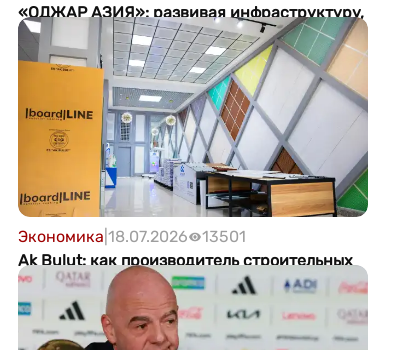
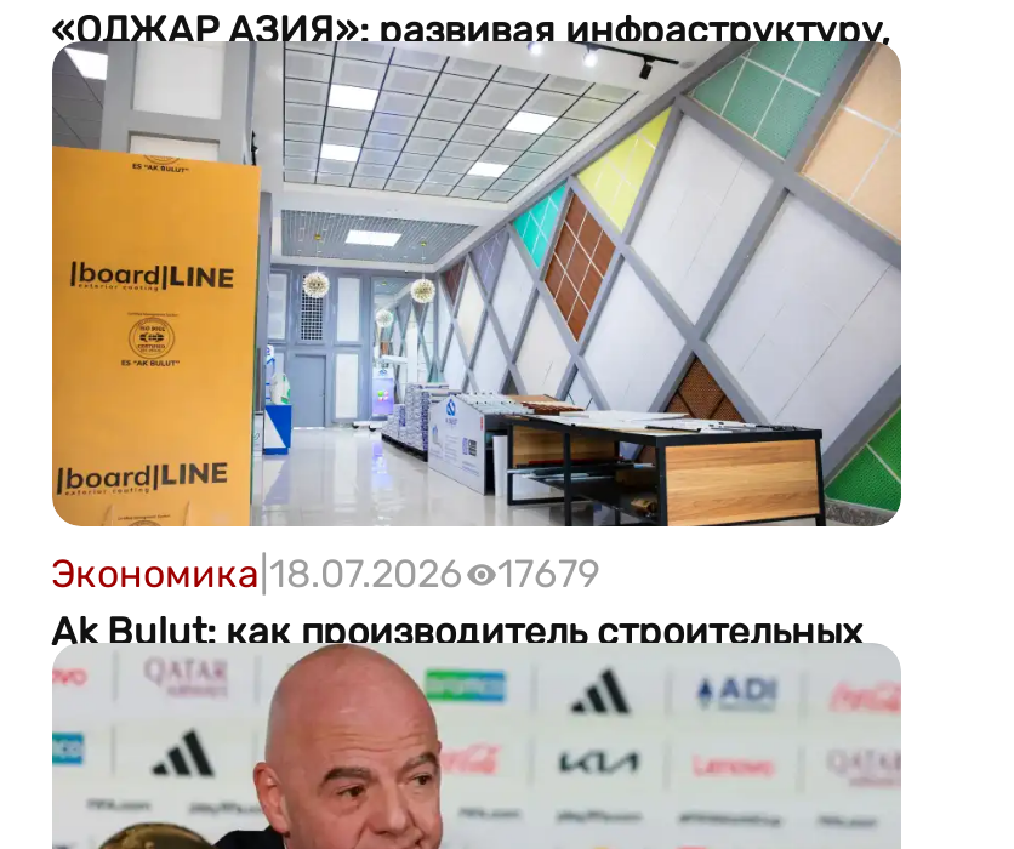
- 13501
+ 17679
